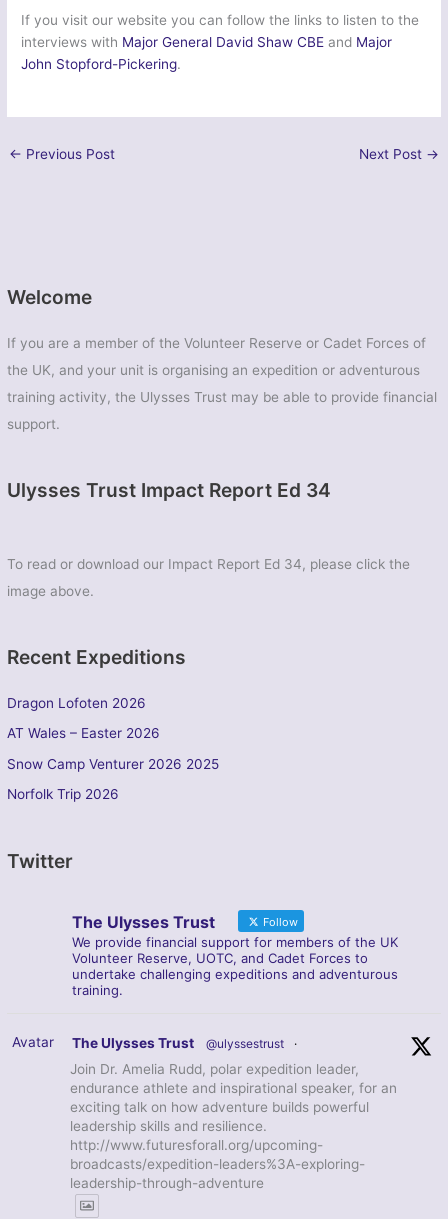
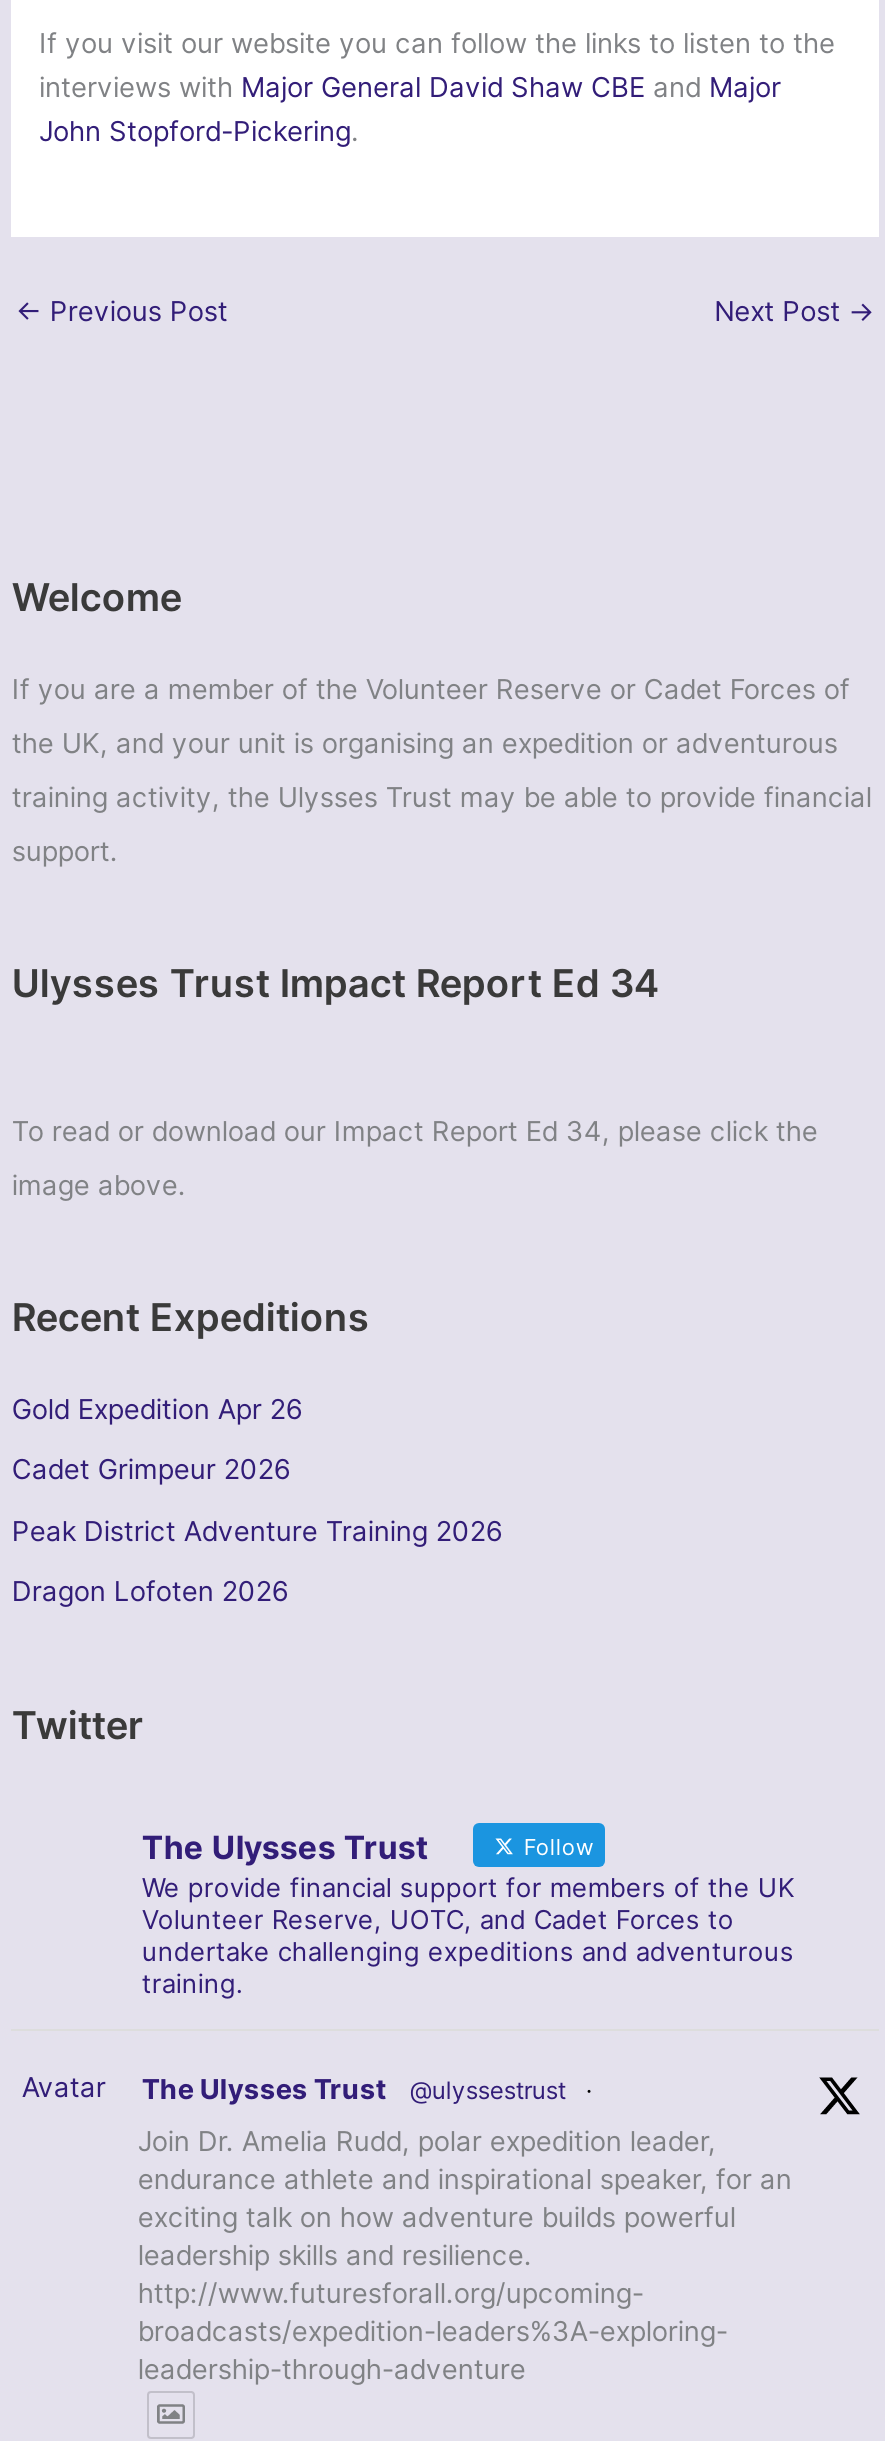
+ Gold Expedition Apr 26
+ Cadet Grimpeur 2026
+ Peak District Adventure Training 2026

moved down: Dragon Lofoten 2026

- AT Wales – Easter 2026
- Snow Camp Venturer 2026 2025
- Norfolk Trip 2026
